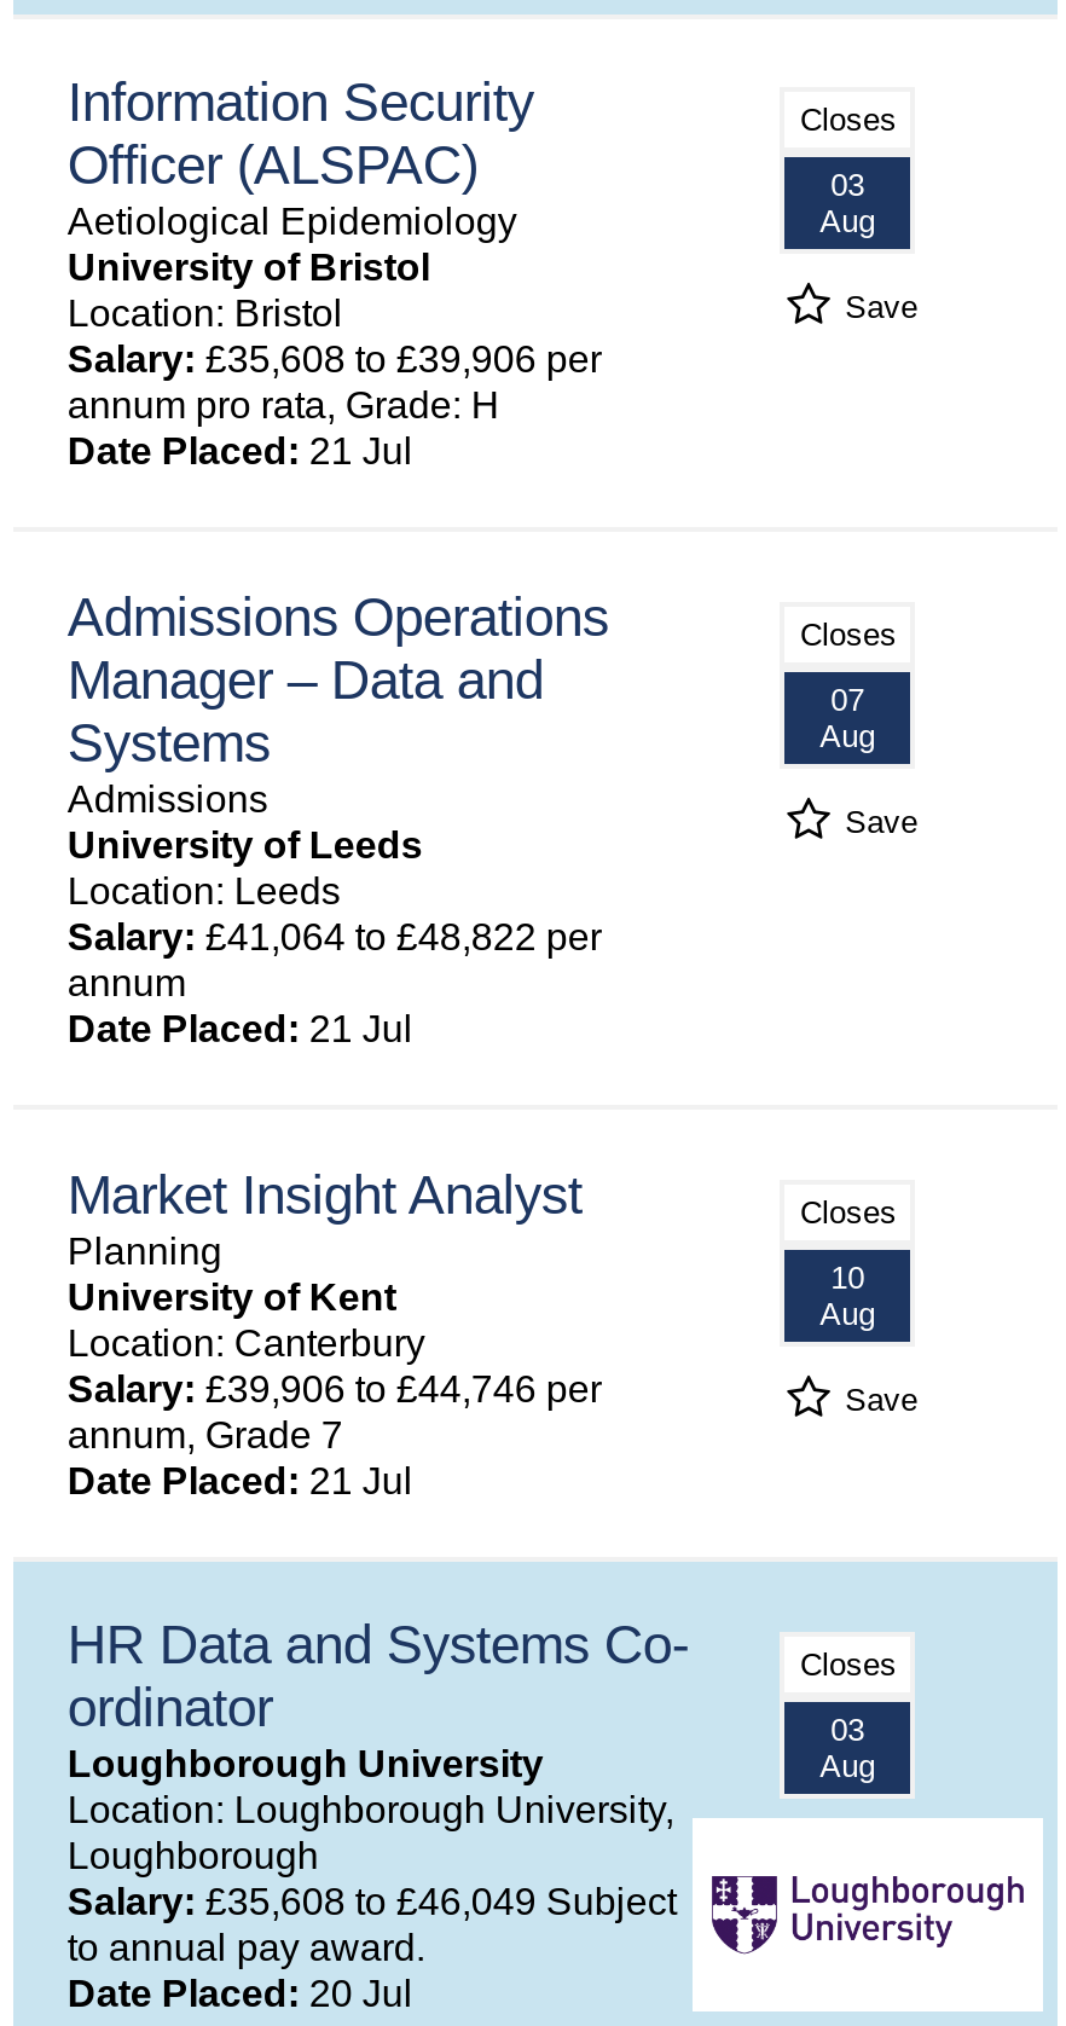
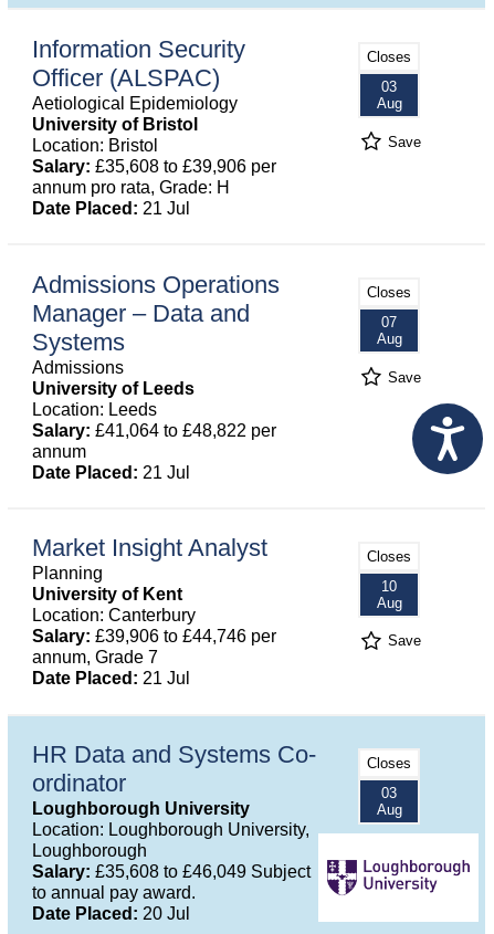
+ [image]
